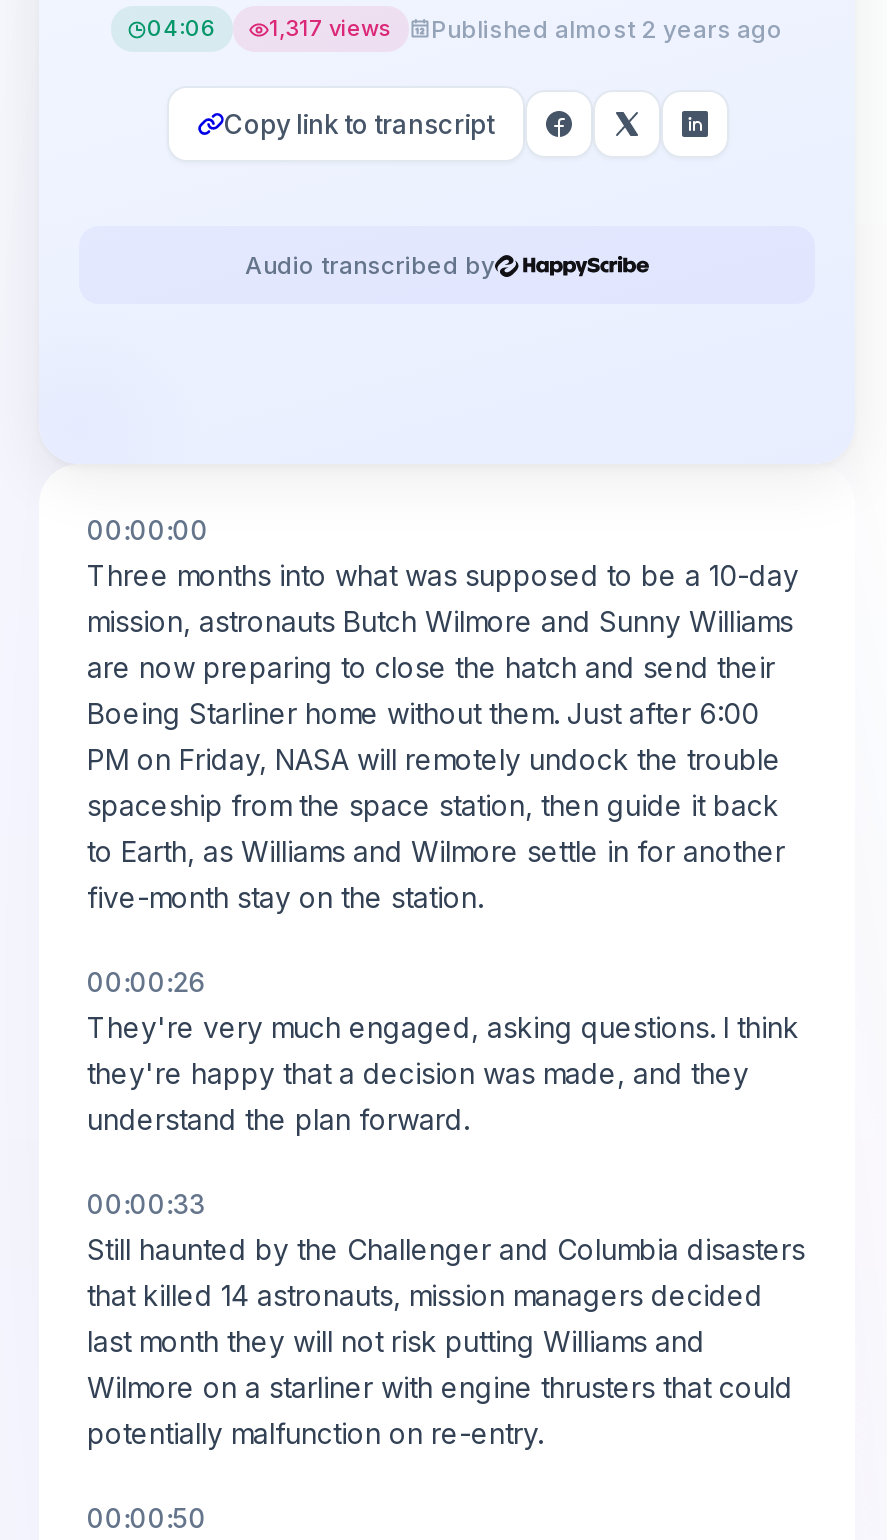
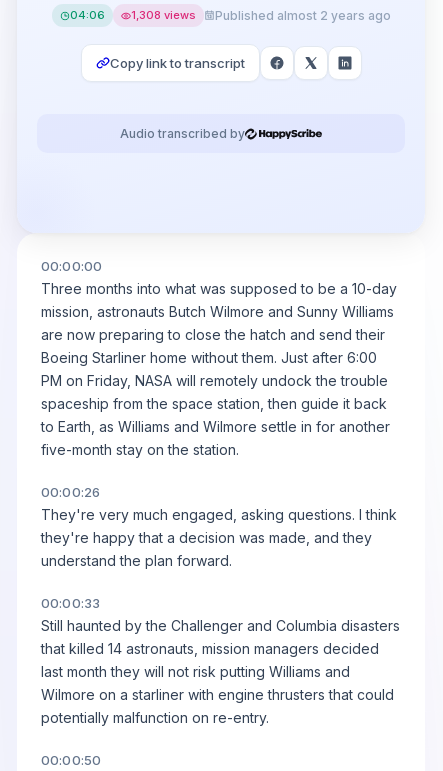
- 04:06 1,317 views Published almost 2 years ago
+ 04:06 1,308 views Published almost 2 years ago
